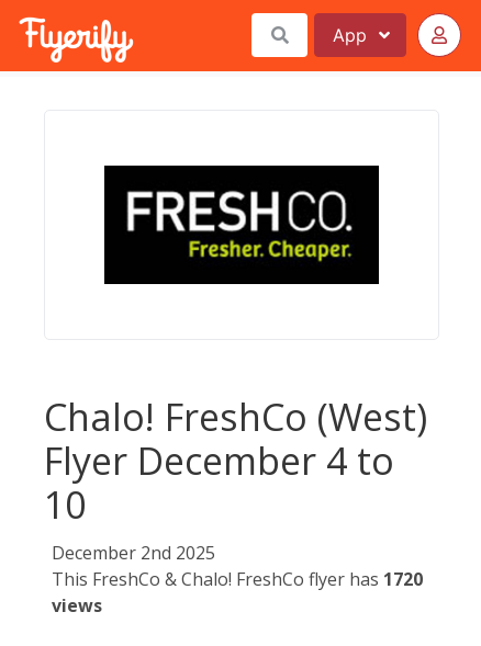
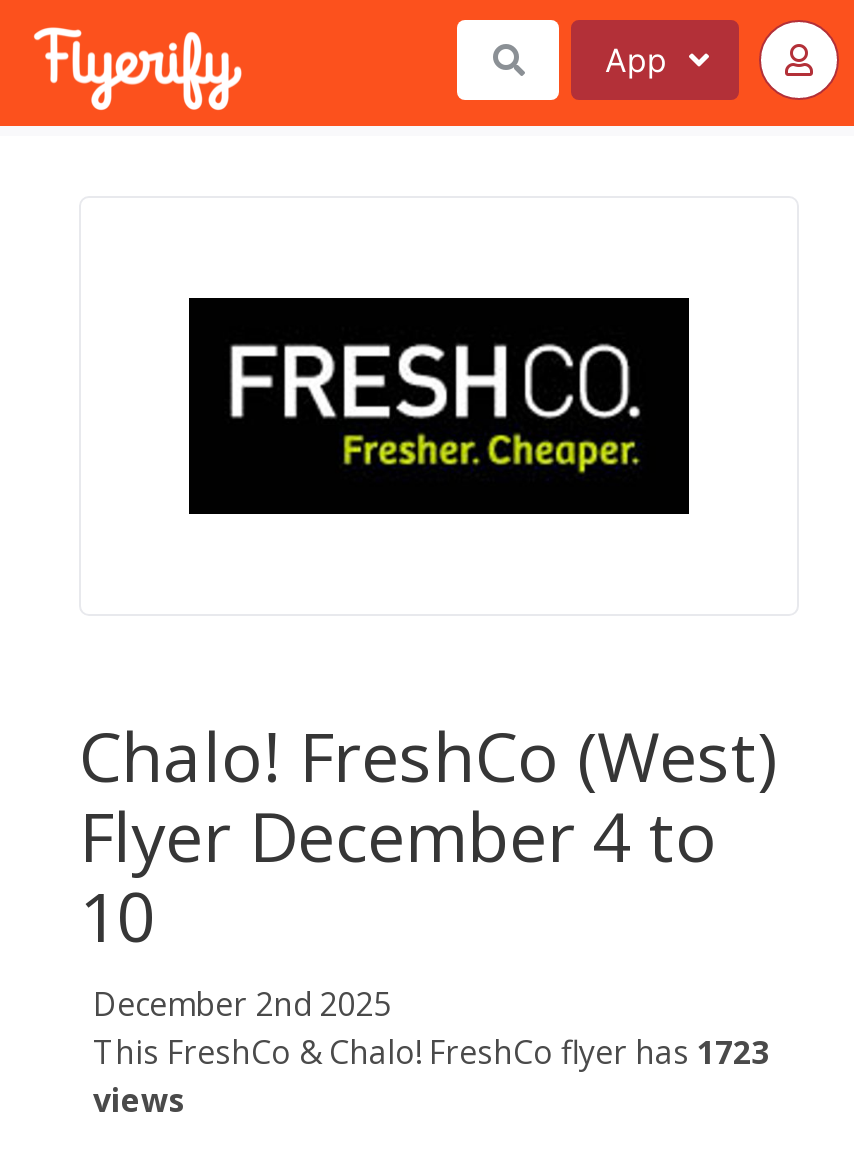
- This FreshCo & Chalo! FreshCo flyer has 1720
+ This FreshCo & Chalo! FreshCo flyer has 1723
